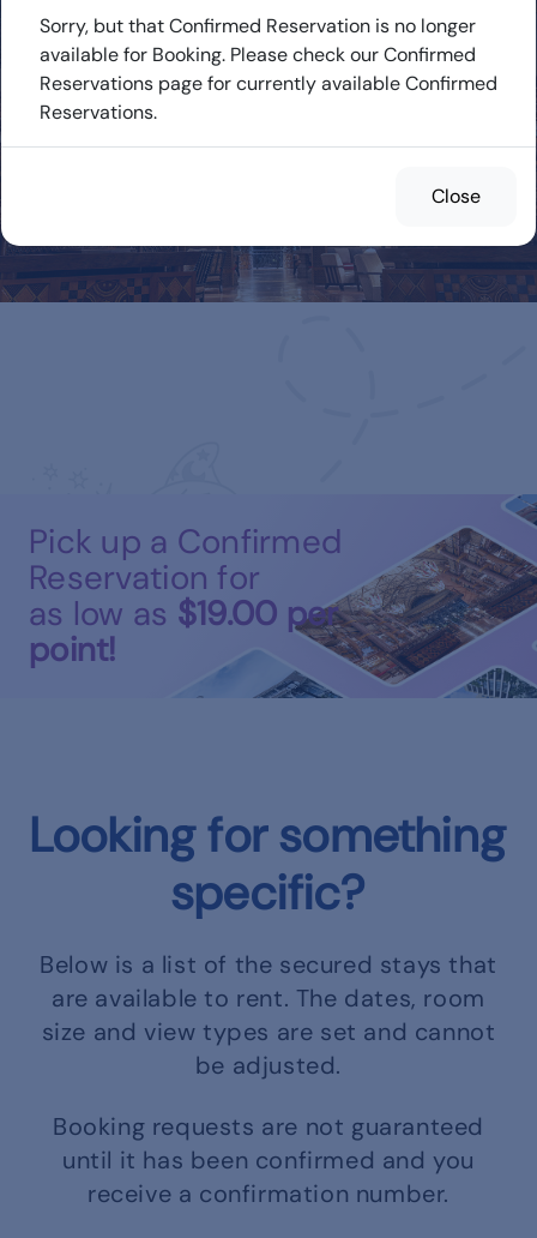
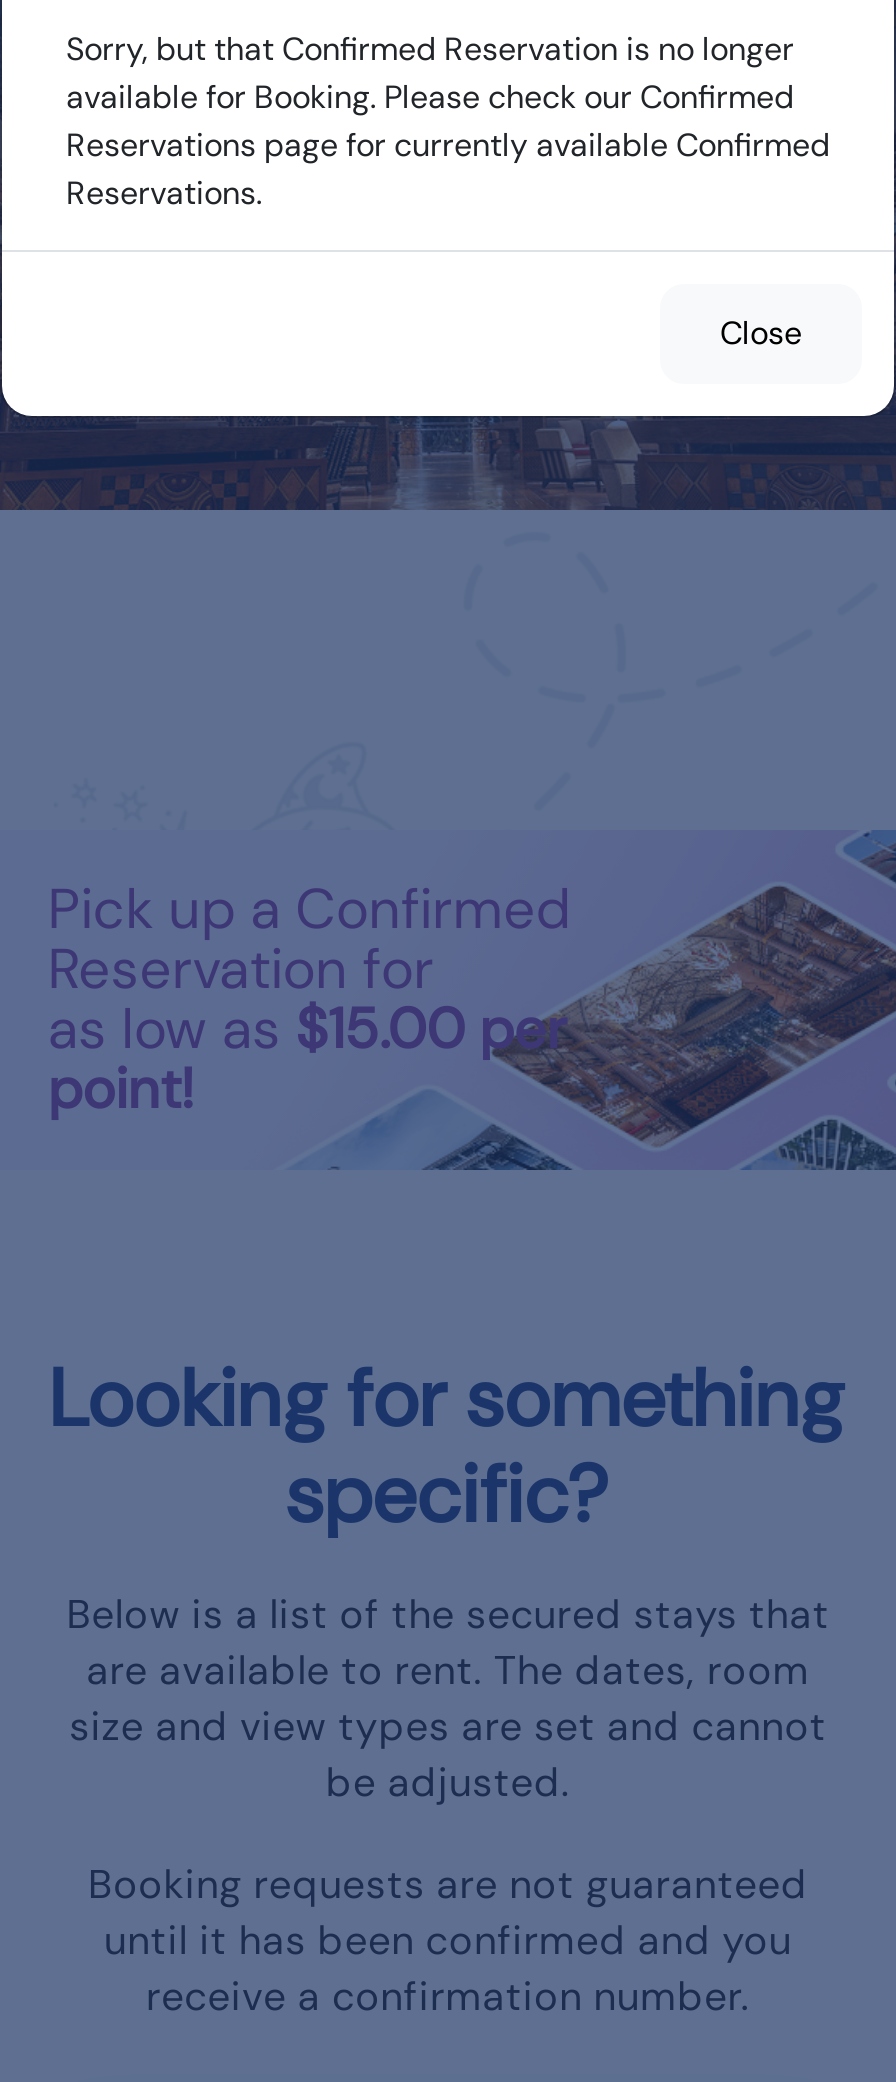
- as low as $19.00 per
+ as low as $15.00 per
